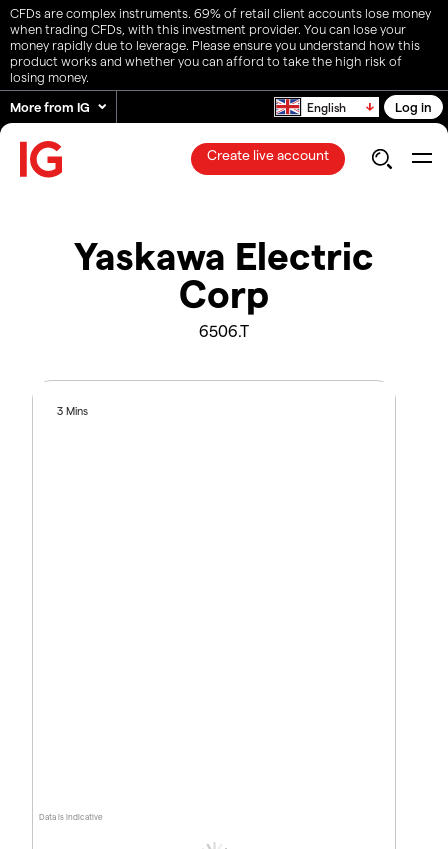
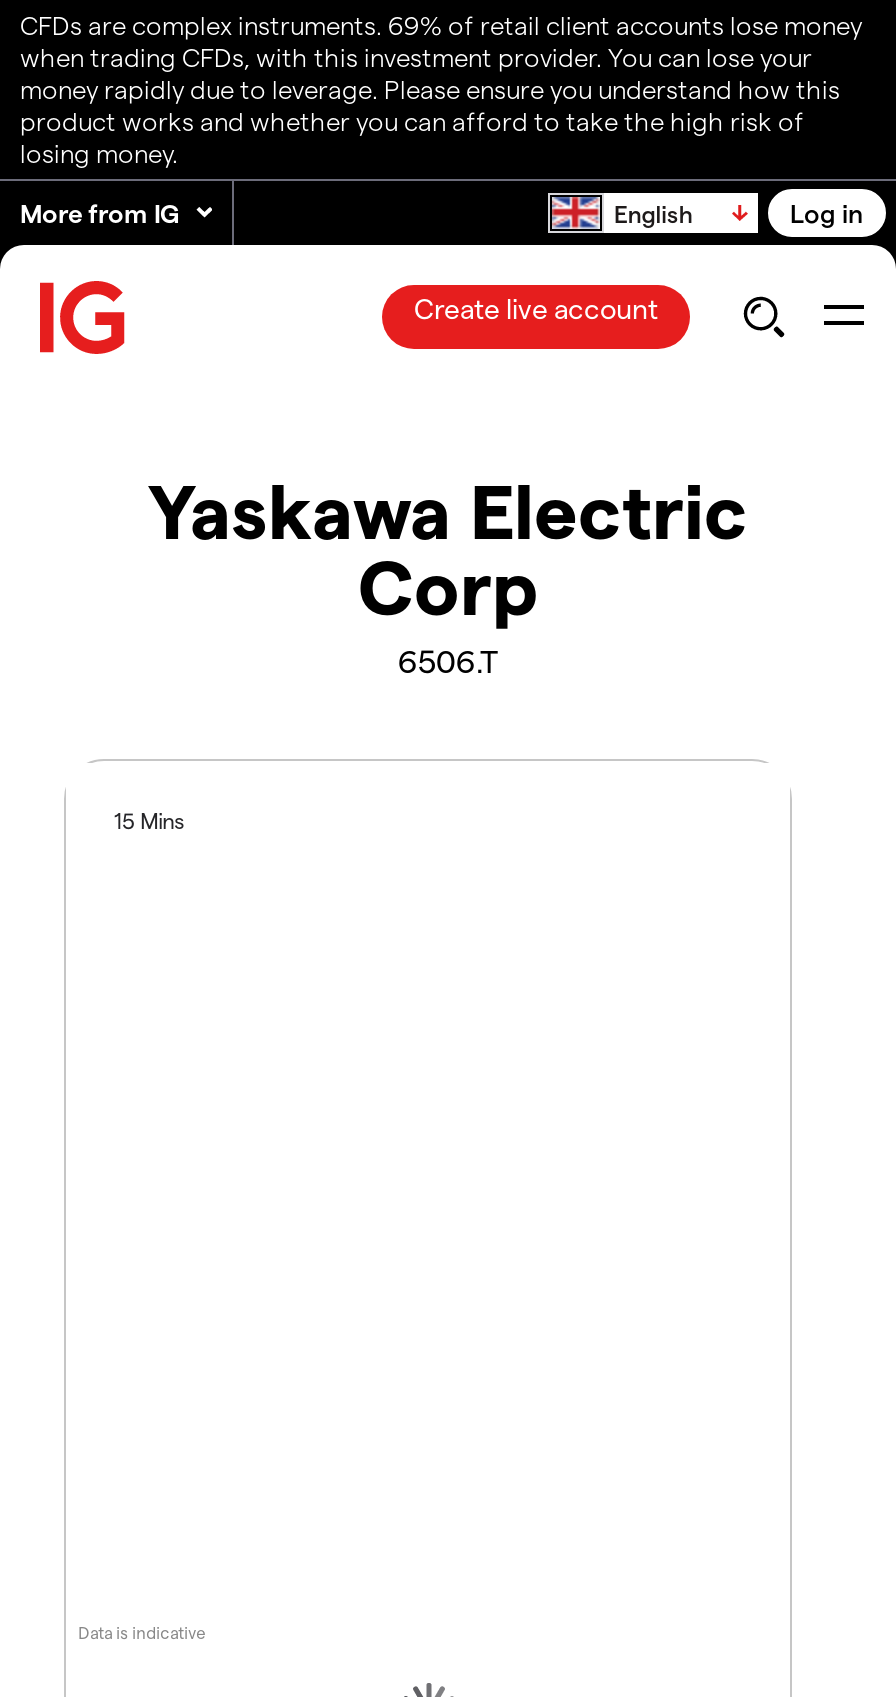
- 3 Mins
+ 15 Mins
